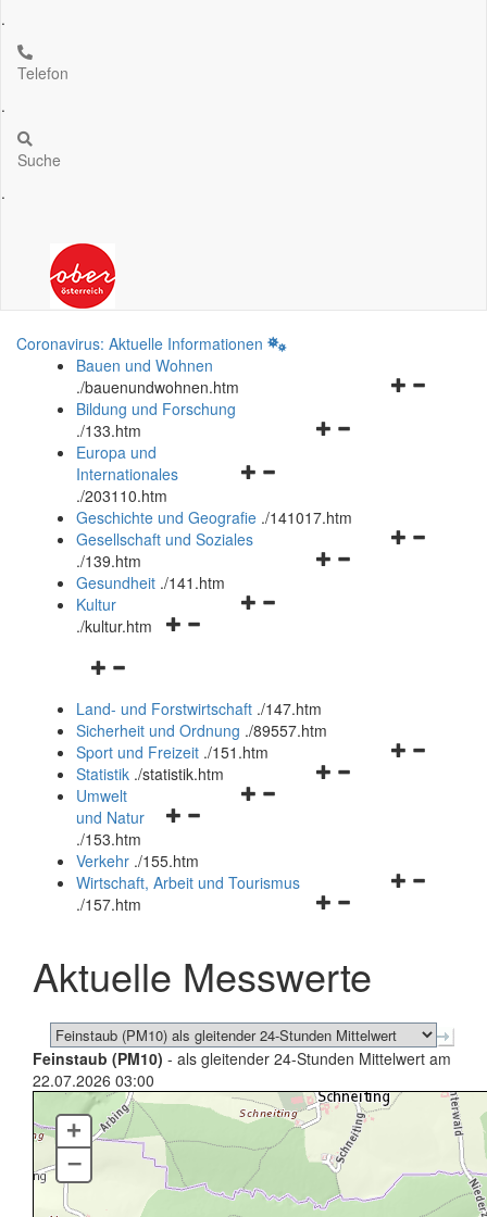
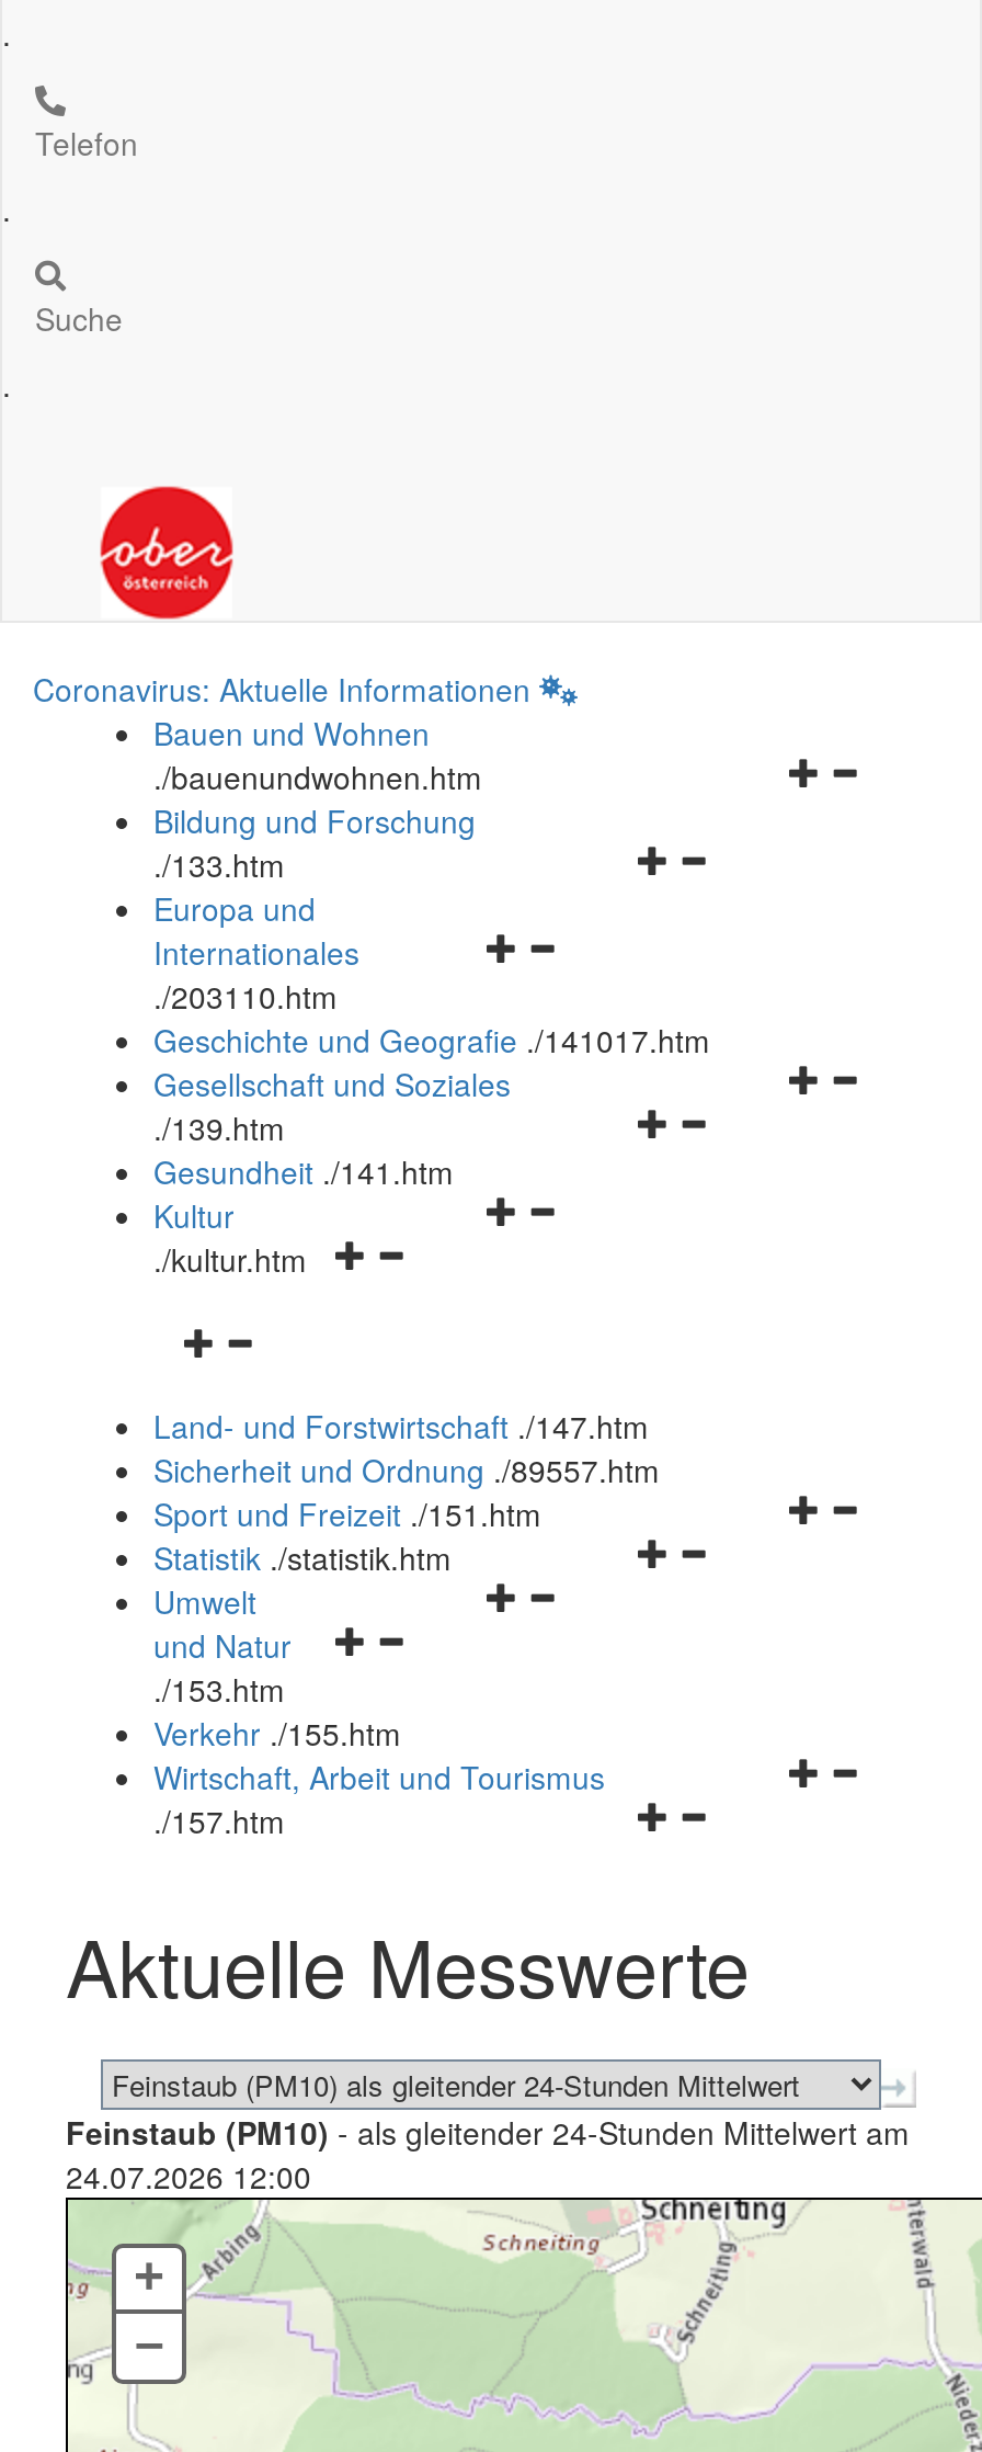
- 22.07.2026 03:00
+ 24.07.2026 12:00
